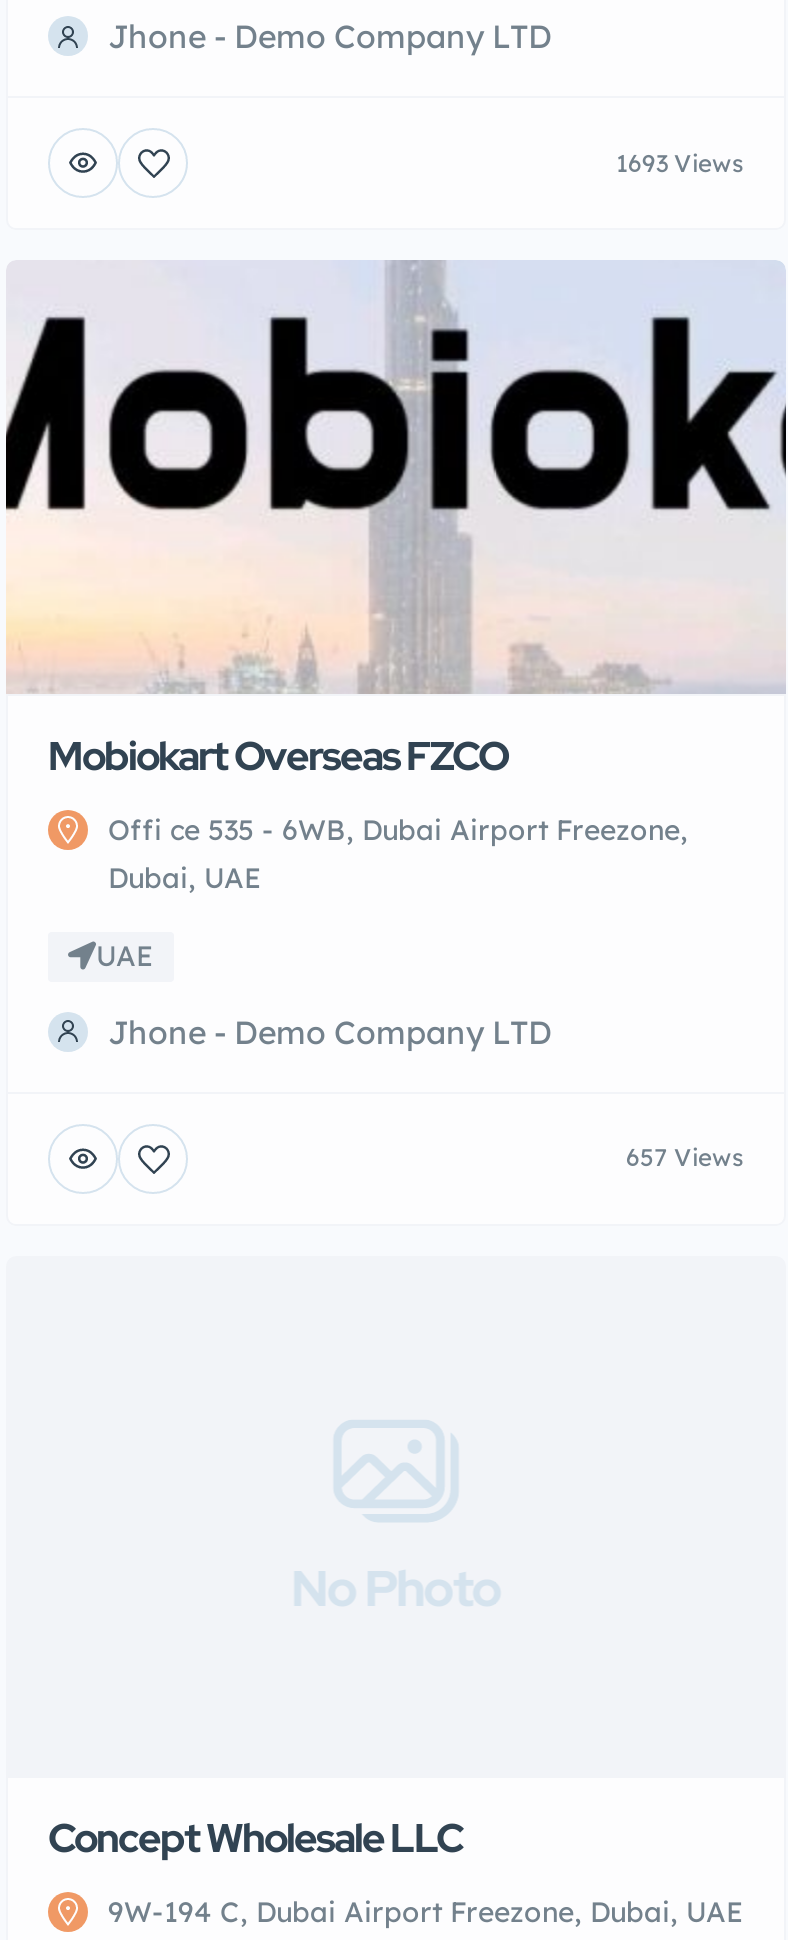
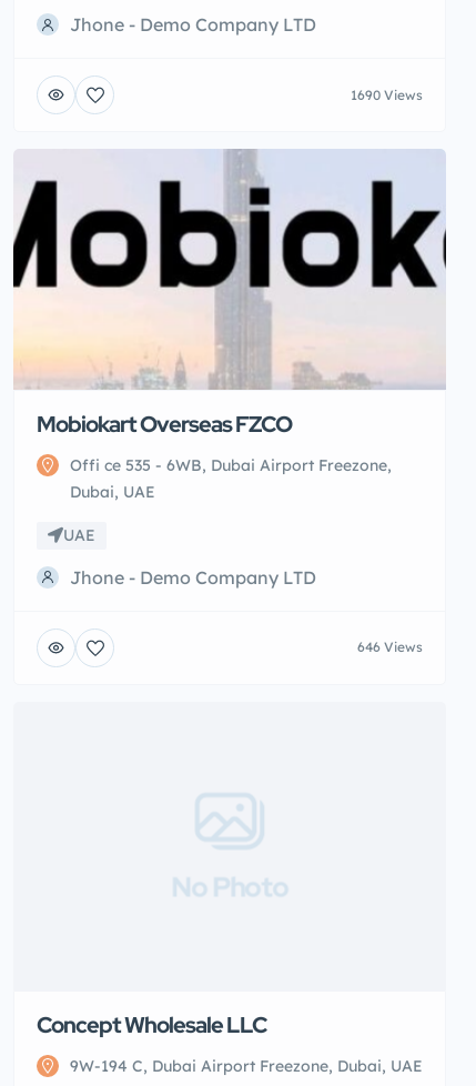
- 1693 Views
+ 1690 Views

- 657 Views
+ 646 Views
